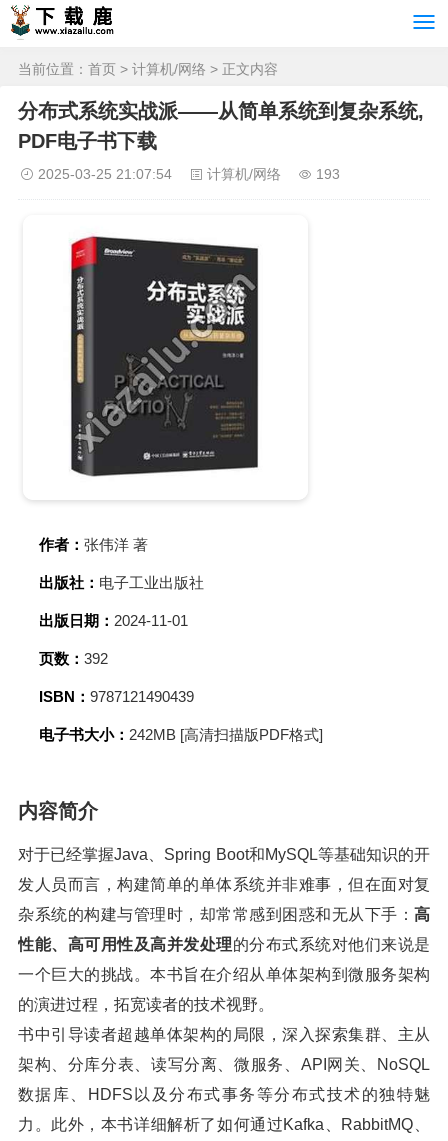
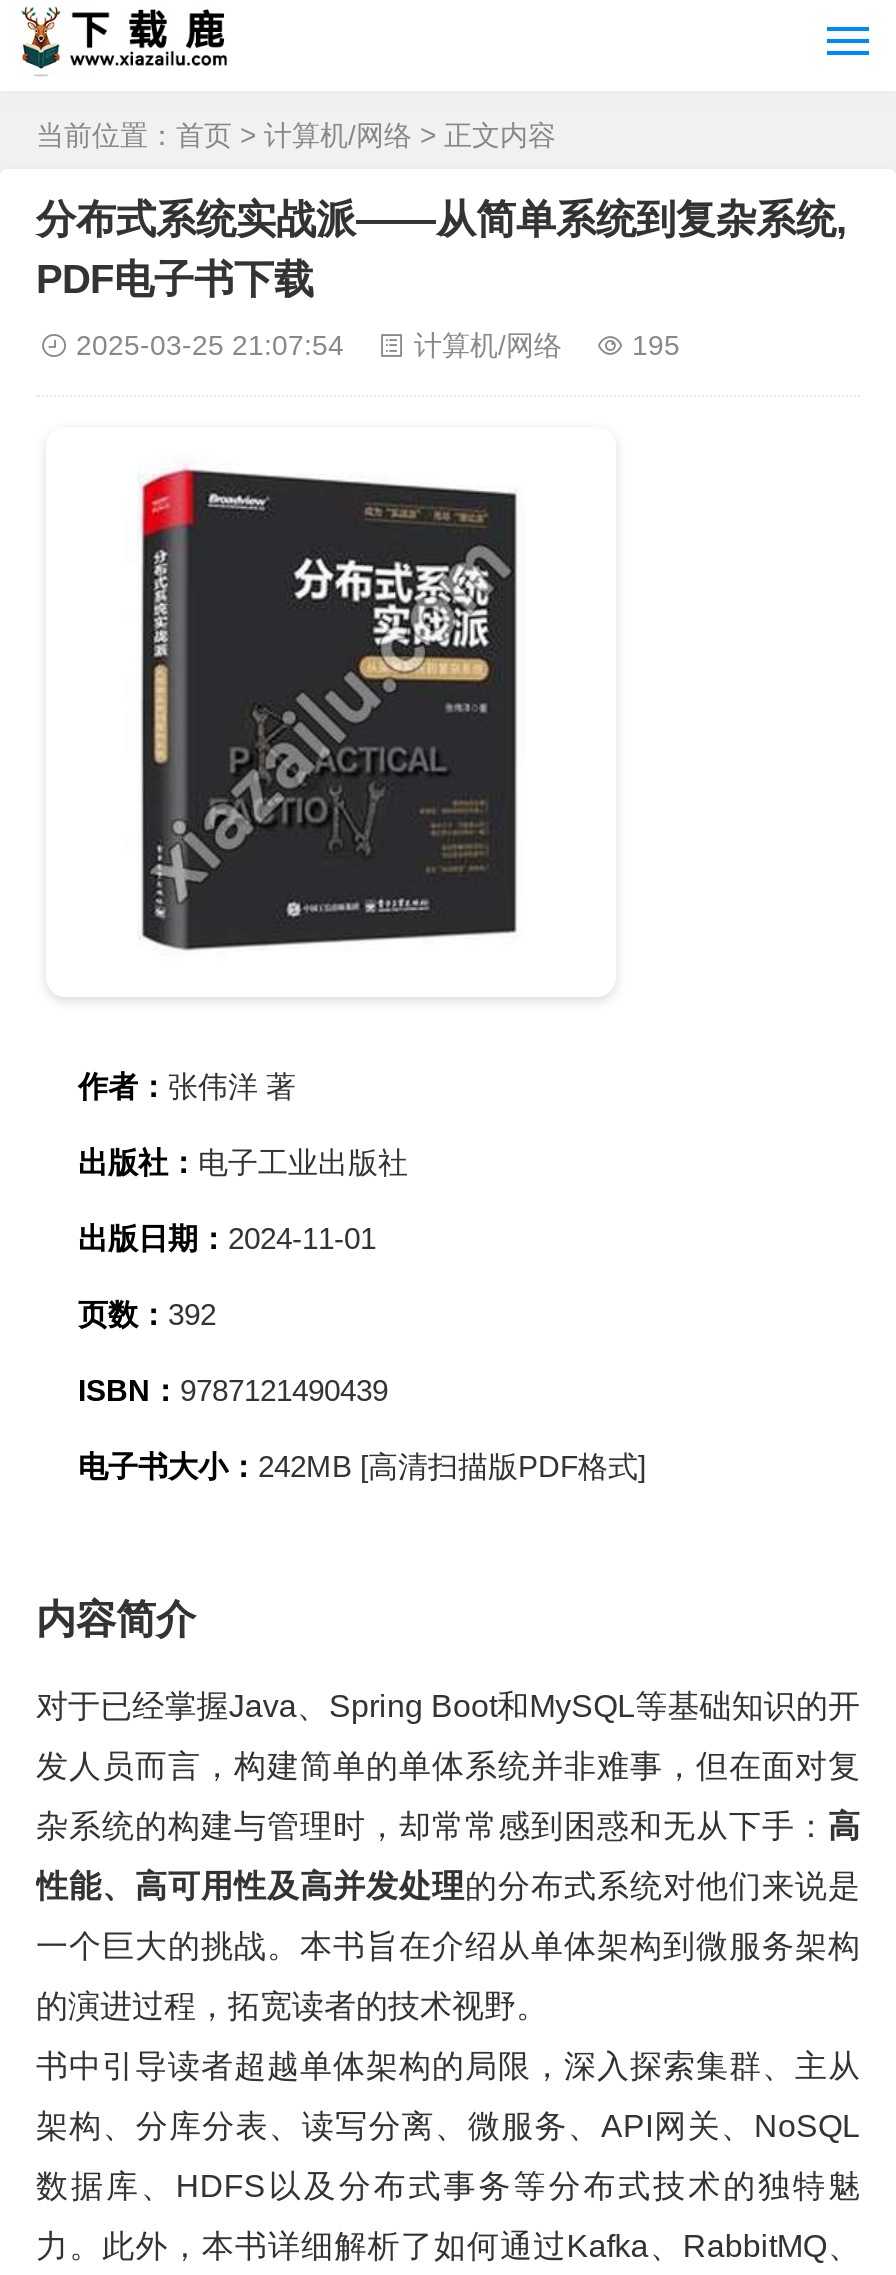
- 193
+ 195
